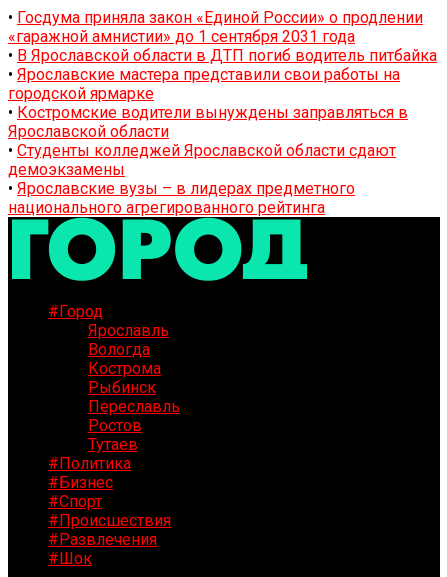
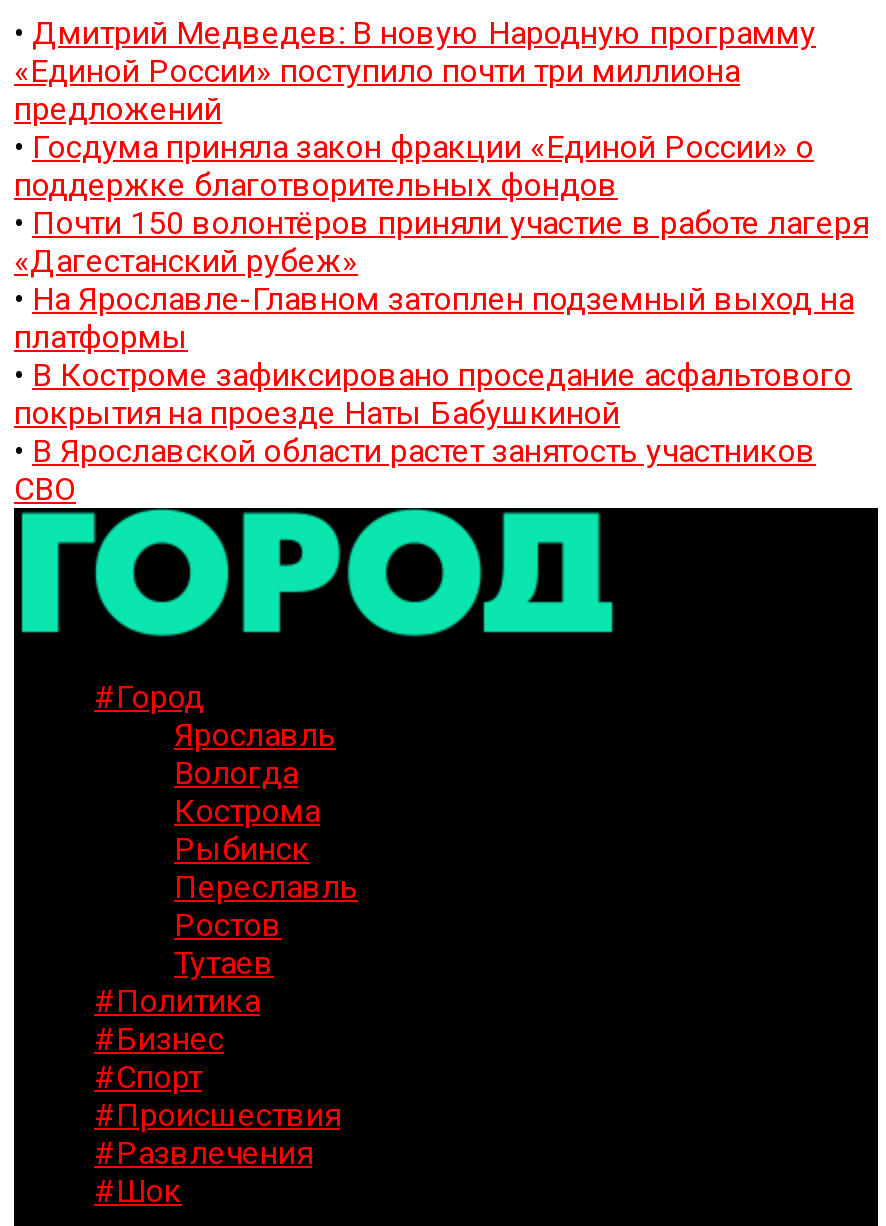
- • Госдума приняла закон «Единой России» о продлении
- «гаражной амнистии» до 1 сентября 2031 года
- • В Ярославской области в ДТП погиб водитель питбайка
- • Ярославские мастера представили свои работы на
- городской ярмарке
- • Костромские водители вынуждены заправляться в
- Ярославской области
- • Студенты колледжей Ярославской области сдают
- демоэкзамены
- • Ярославские вузы – в лидерах предметного
- национального агрегированного рейтинга
+ • Дмитрий Медведев: В новую Народную программу
+ «Единой России» поступило почти три миллиона
+ предложений
+ • Госдума приняла закон фракции «Единой России» о
+ поддержке благотворительных фондов
+ • Почти 150 волонтёров приняли участие в работе лагеря
+ «Дагестанский рубеж»
+ • На Ярославле-Главном затоплен подземный выход на
+ платформы
+ • В Костроме зафиксировано проседание асфальтового
+ покрытия на проезде Наты Бабушкиной
+ • В Ярославской области растет занятость участников
+ СВО
